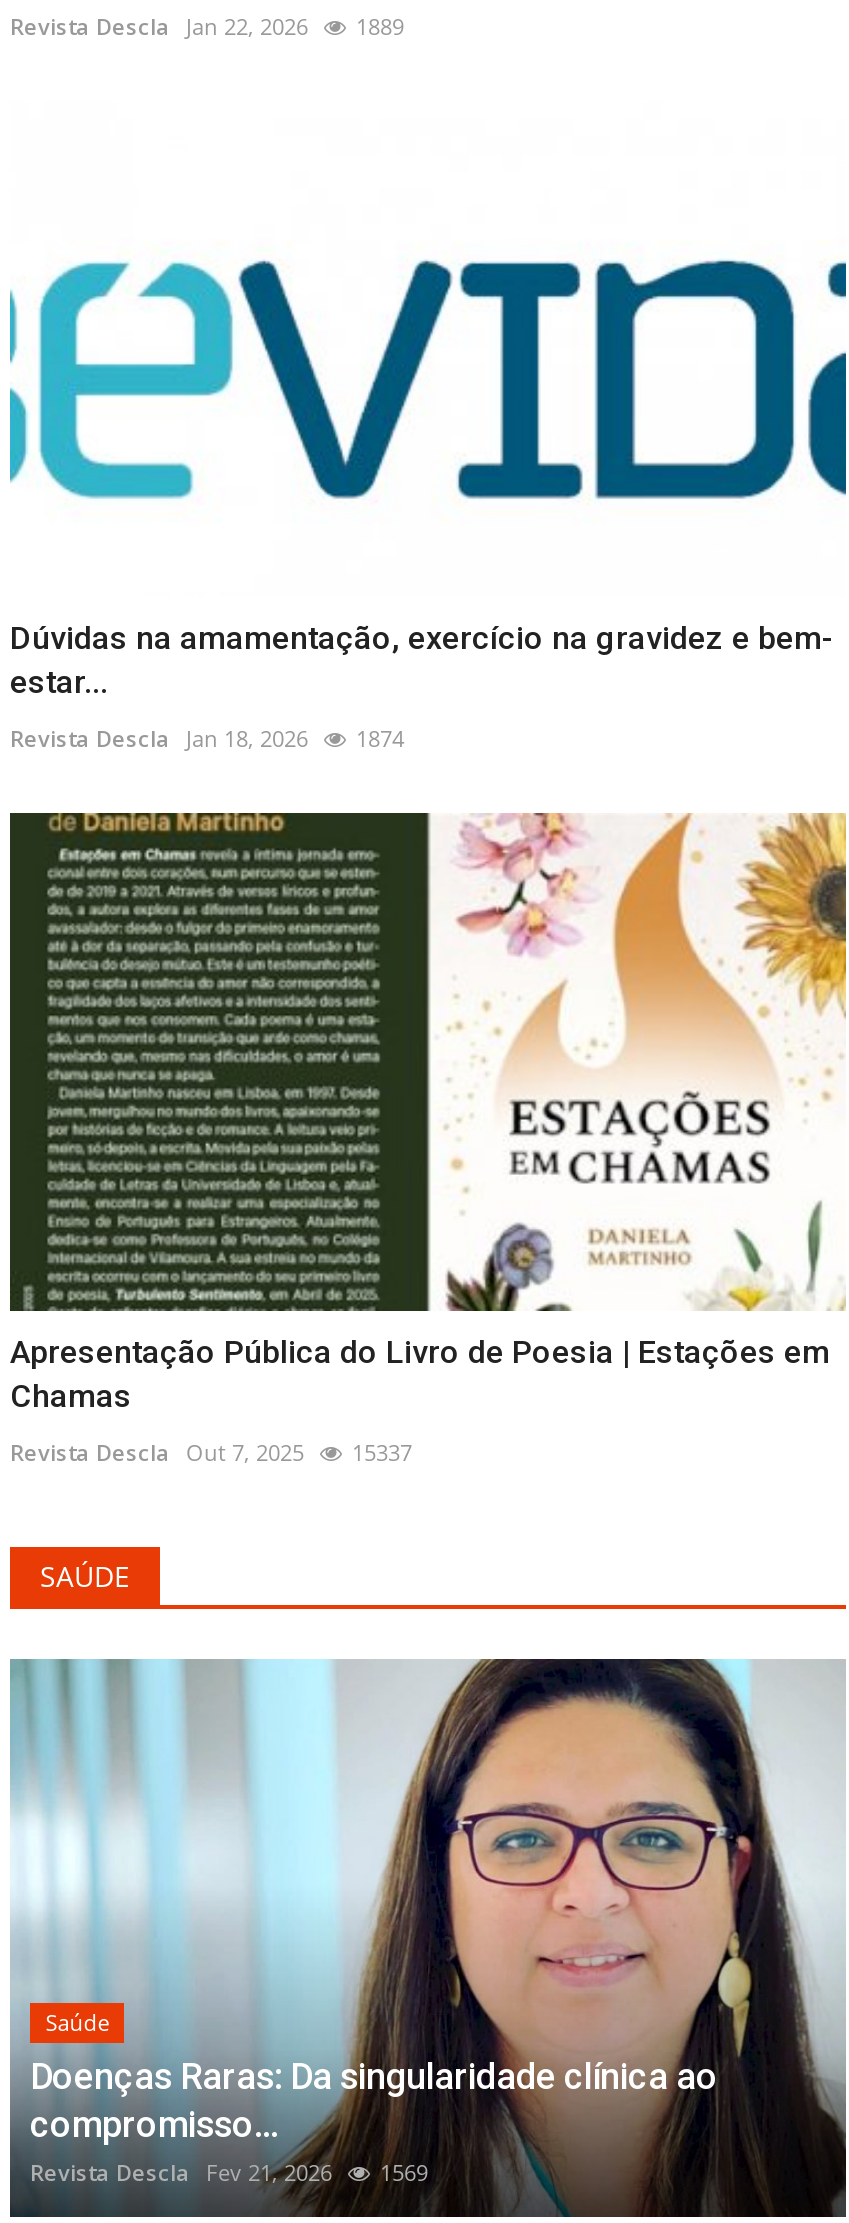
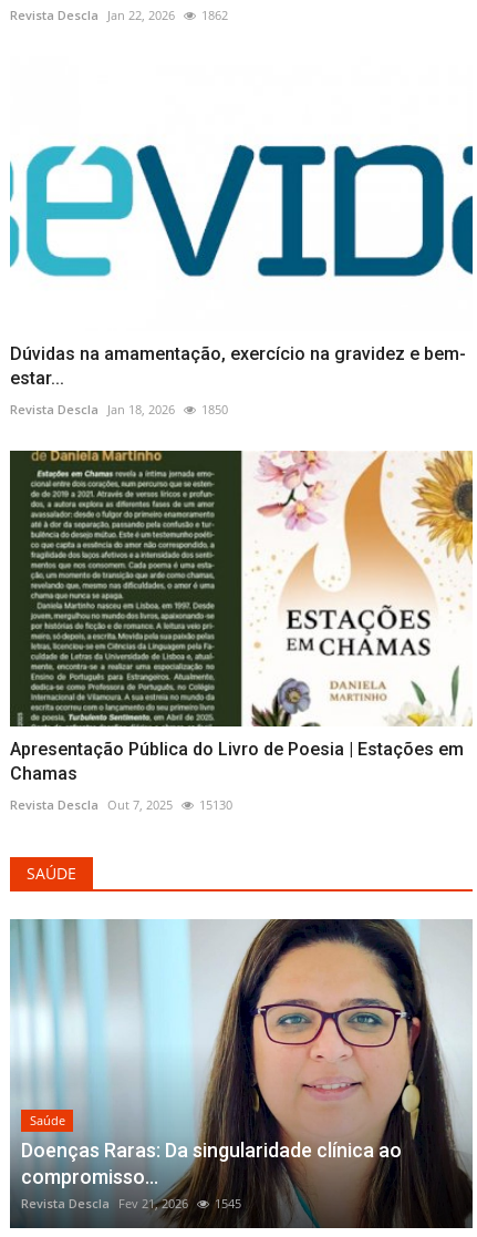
- Revista Descla Jan 22, 2026 1889
+ Revista Descla Jan 22, 2026 1862

- Revista Descla Jan 18, 2026 1874
+ Revista Descla Jan 18, 2026 1850

- Revista Descla Out 7, 2025 15337
+ Revista Descla Out 7, 2025 15130

- Revista Descla Fev 21, 2026 1569
+ Revista Descla Fev 21, 2026 1545
